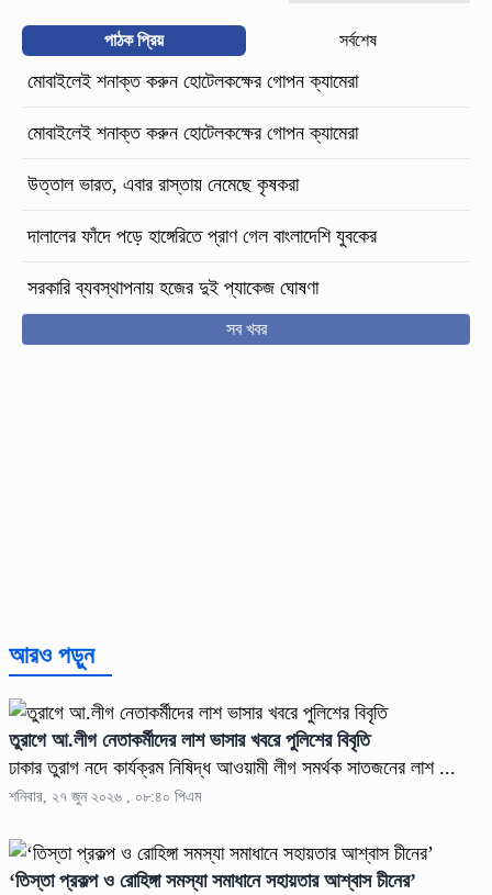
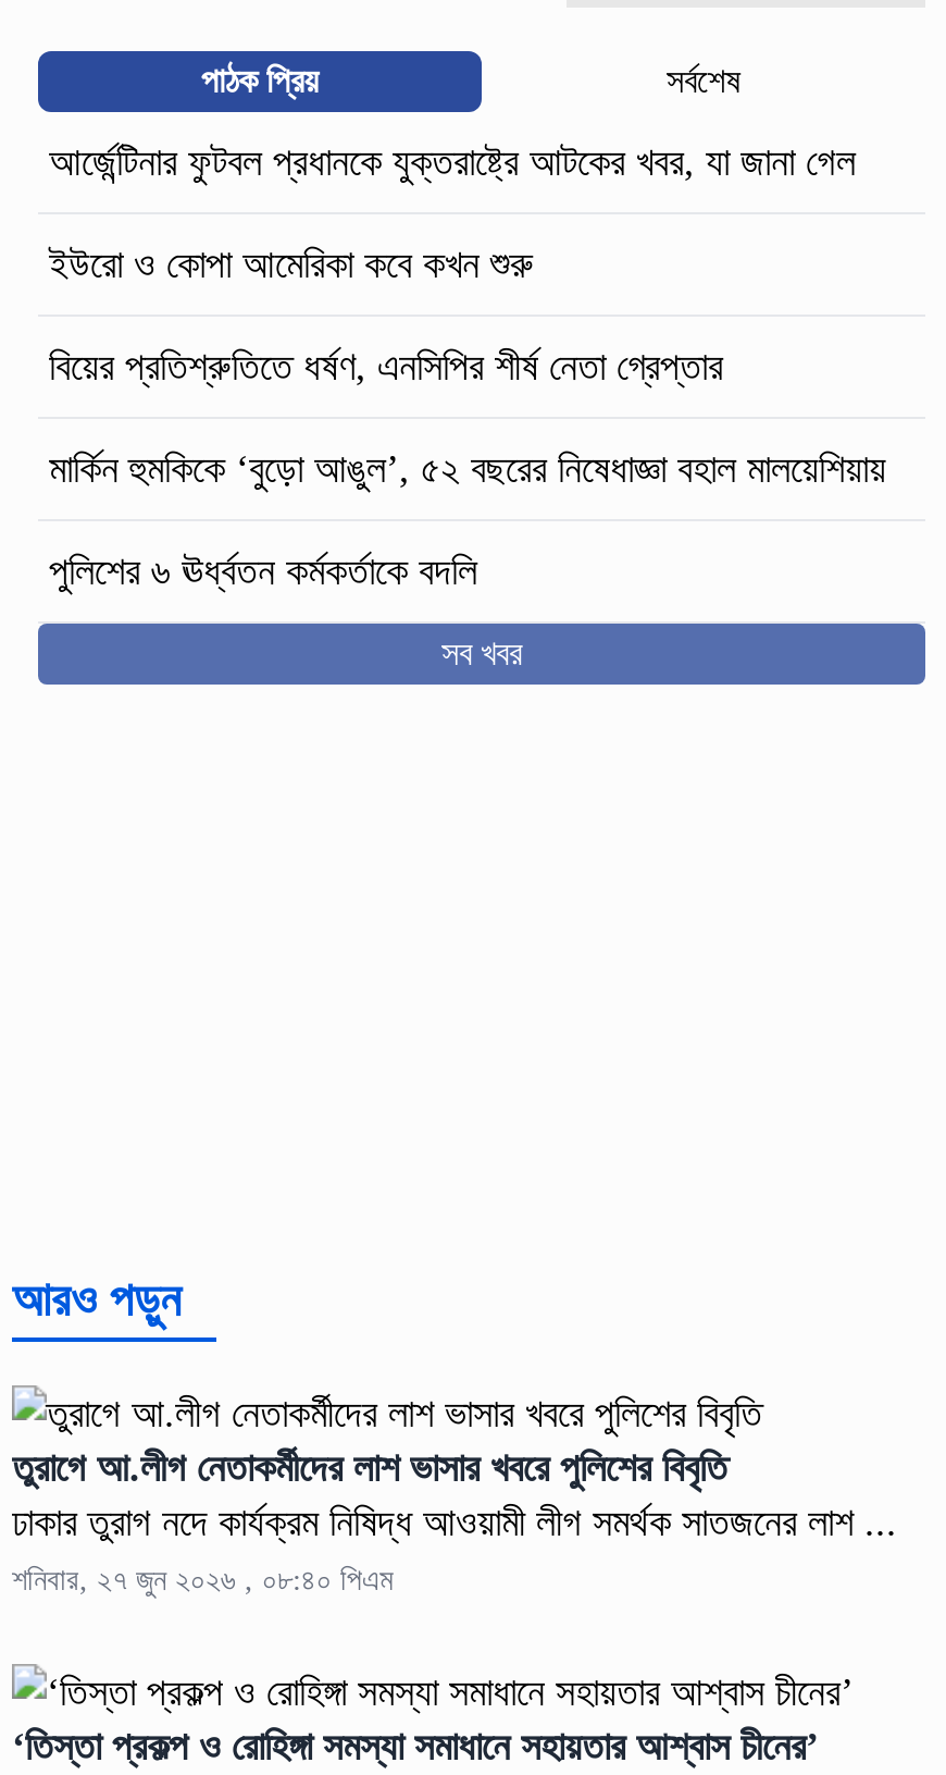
- মোবাইলেই শনাক্ত করুন হোটেলকক্ষের গোপন ক্যামেরা
+ আর্জেন্টিনার ফুটবল প্রধানকে যুক্তরাষ্ট্রে আটকের খবর, যা জানা গেল

- মোবাইলেই শনাক্ত করুন হোটেলকক্ষের গোপন ক্যামেরা
+ ইউরো ও কোপা আমেরিকা কবে কখন শুরু

- উত্তাল ভারত, এবার রাস্তায় নেমেছে কৃষকরা
+ বিয়ের প্রতিশ্রুতিতে ধর্ষণ, এনসিপির শীর্ষ নেতা গ্রেপ্তার

- দালালের ফাঁদে পড়ে হাঙ্গেরিতে প্রাণ গেল বাংলাদেশি যুবকের
+ মার্কিন হুমকিকে ‘বুড়ো আঙুল’, ৫২ বছরের নিষেধাজ্ঞা বহাল মালয়েশিয়ায়

- সরকারি ব্যবস্থাপনায় হজের দুই প্যাকেজ ঘোষণা
+ পুলিশের ৬ ঊর্ধ্বতন কর্মকর্তাকে বদলি
